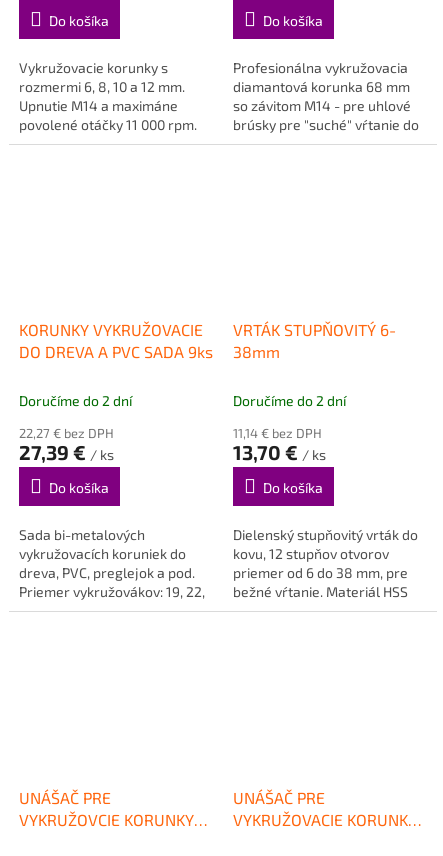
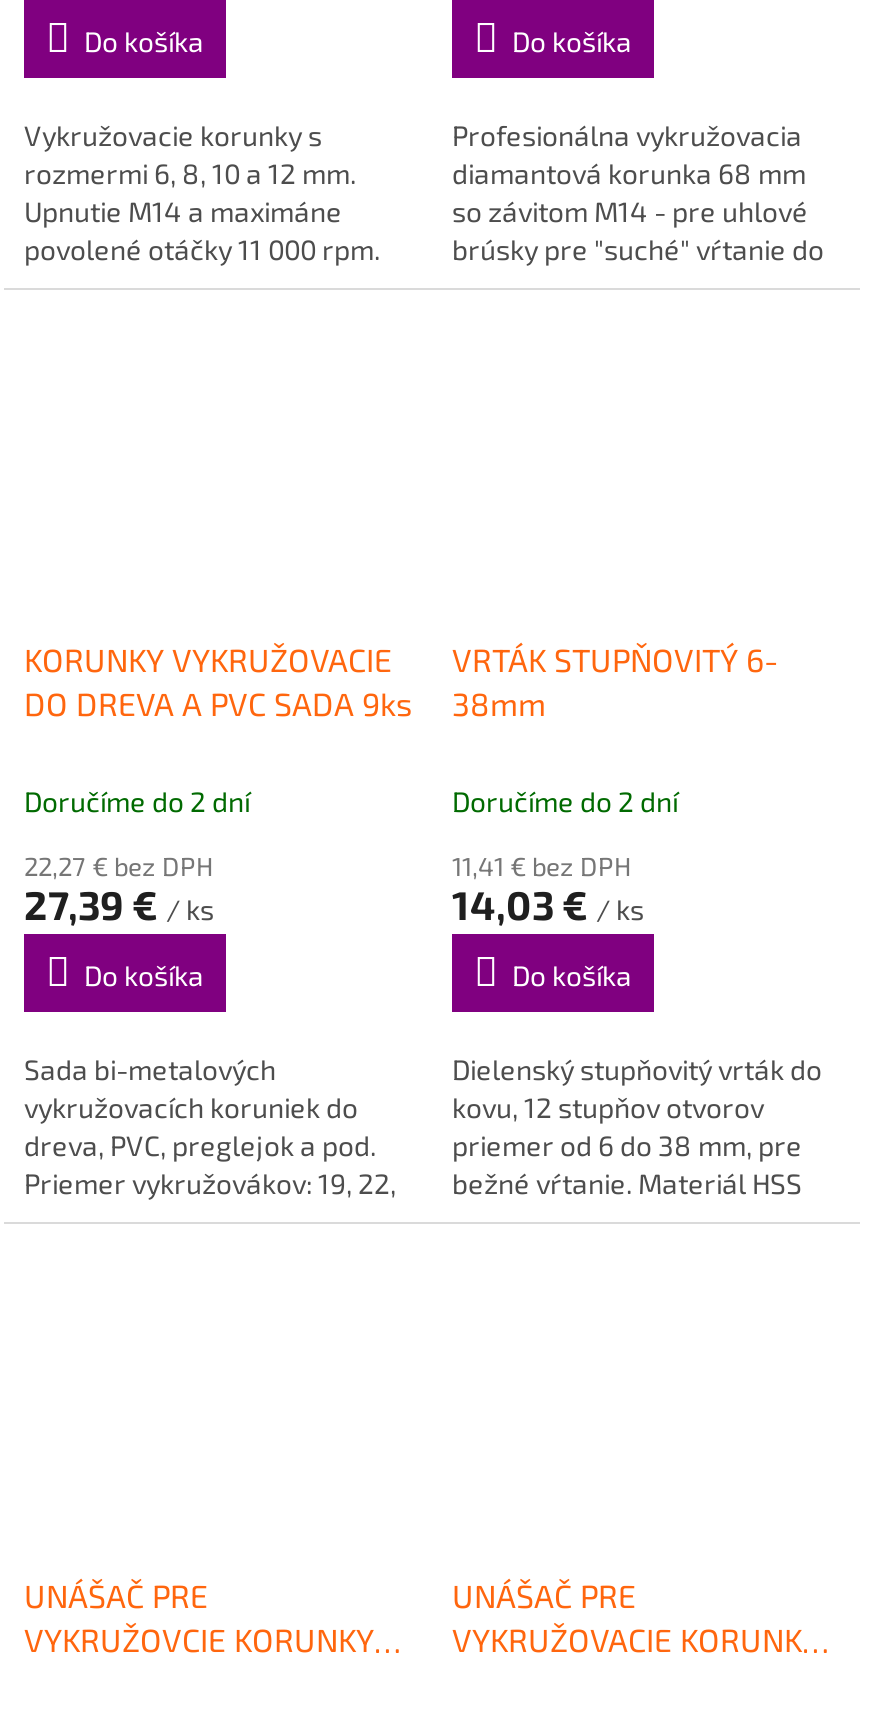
- 11,14 € bez DPH
+ 11,41 € bez DPH

- 13,70 €/ ks
+ 14,03 €/ ks
